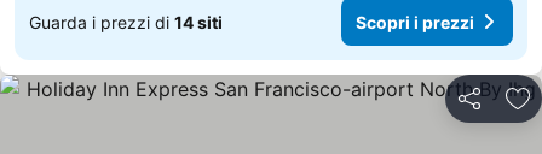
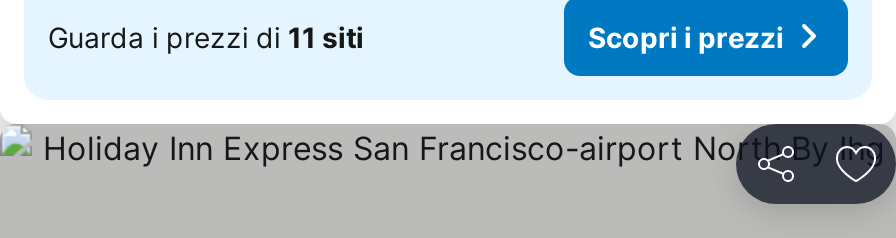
- Guarda i prezzi di 14 siti
+ Guarda i prezzi di 11 siti
